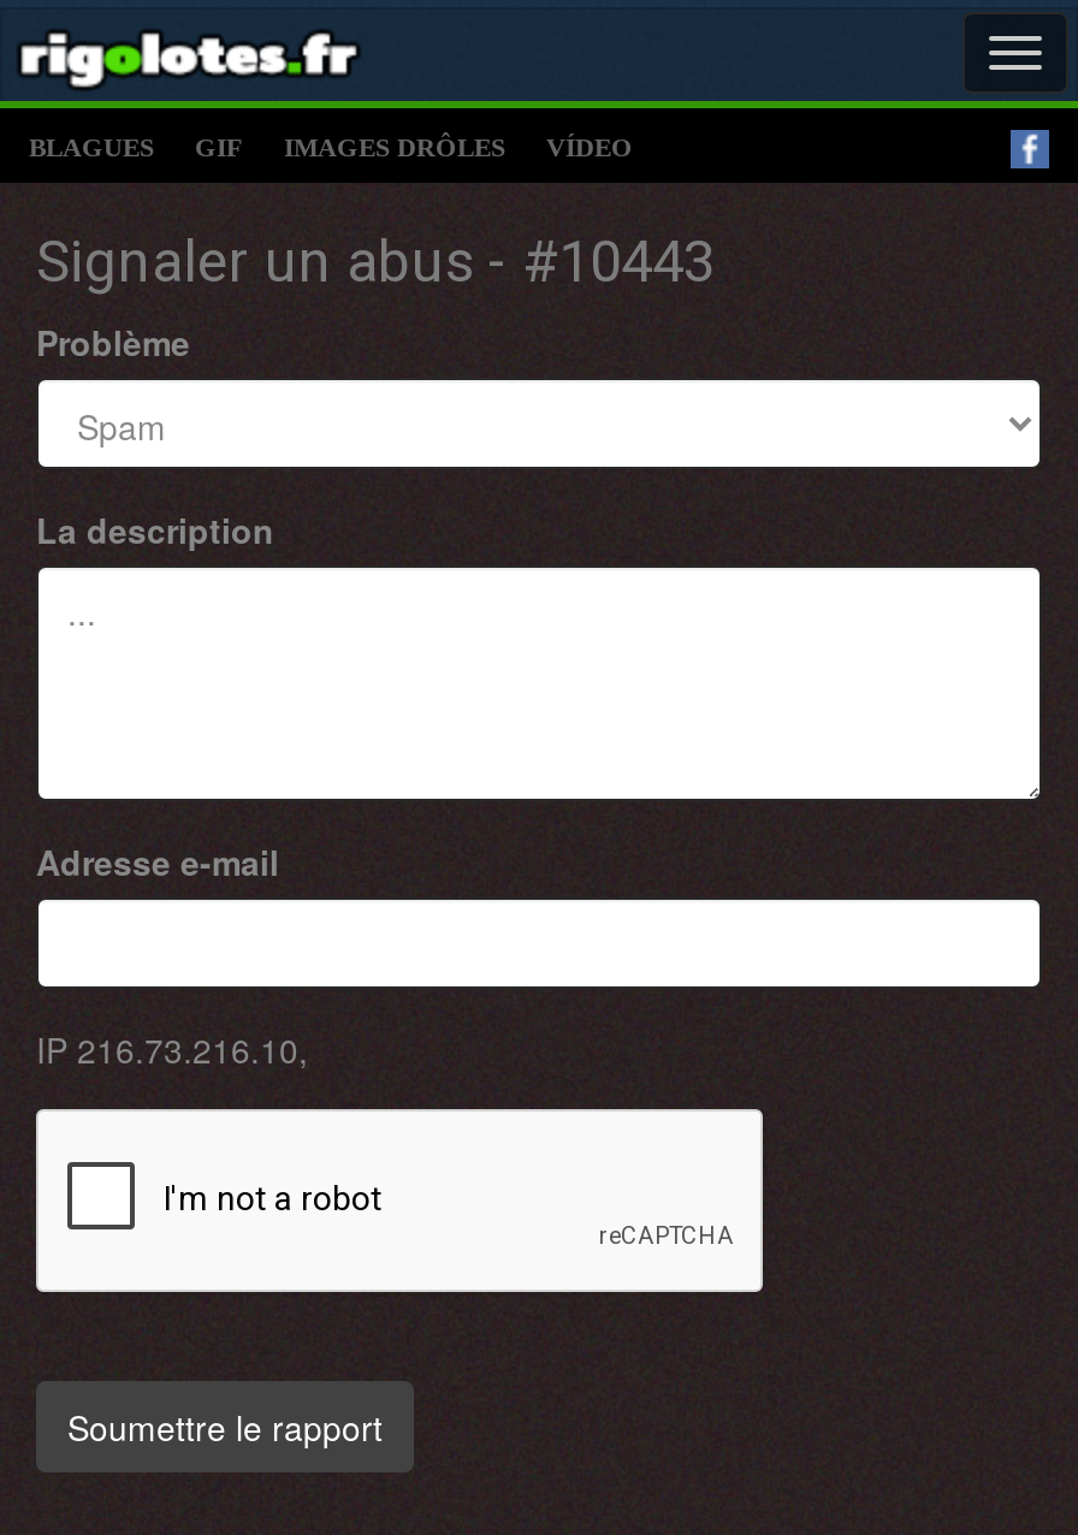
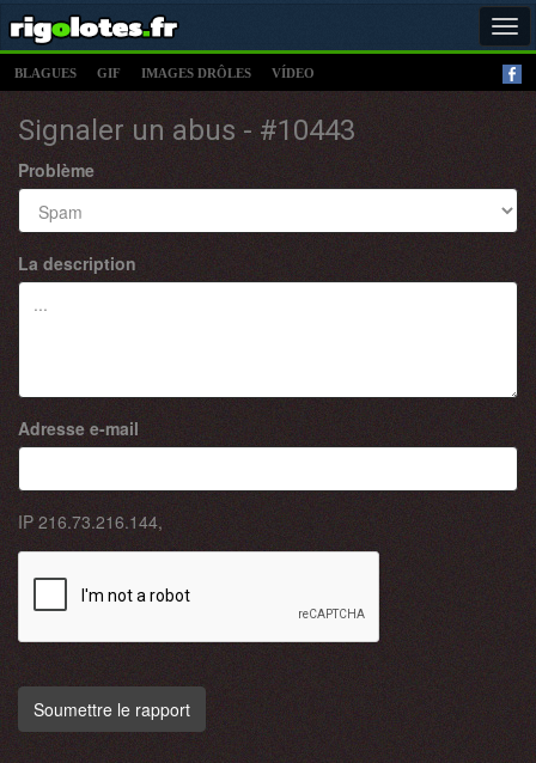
- IP 216.73.216.10,
+ IP 216.73.216.144,
